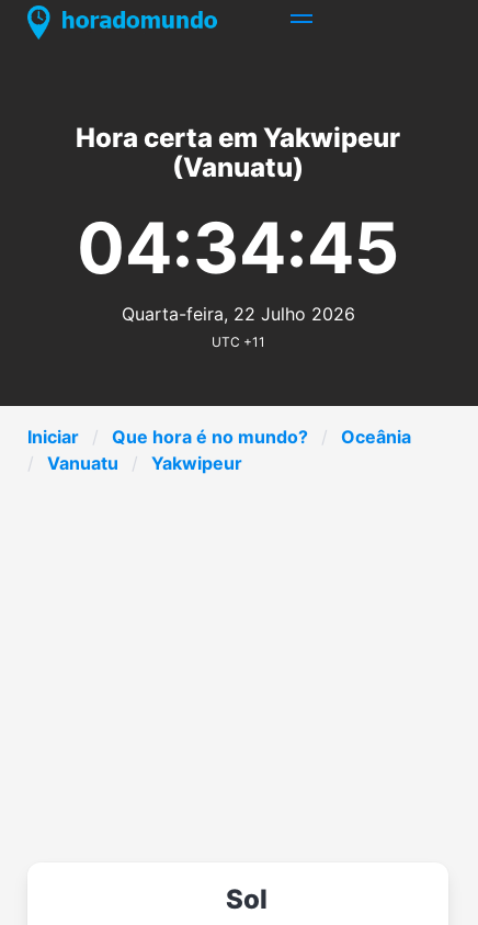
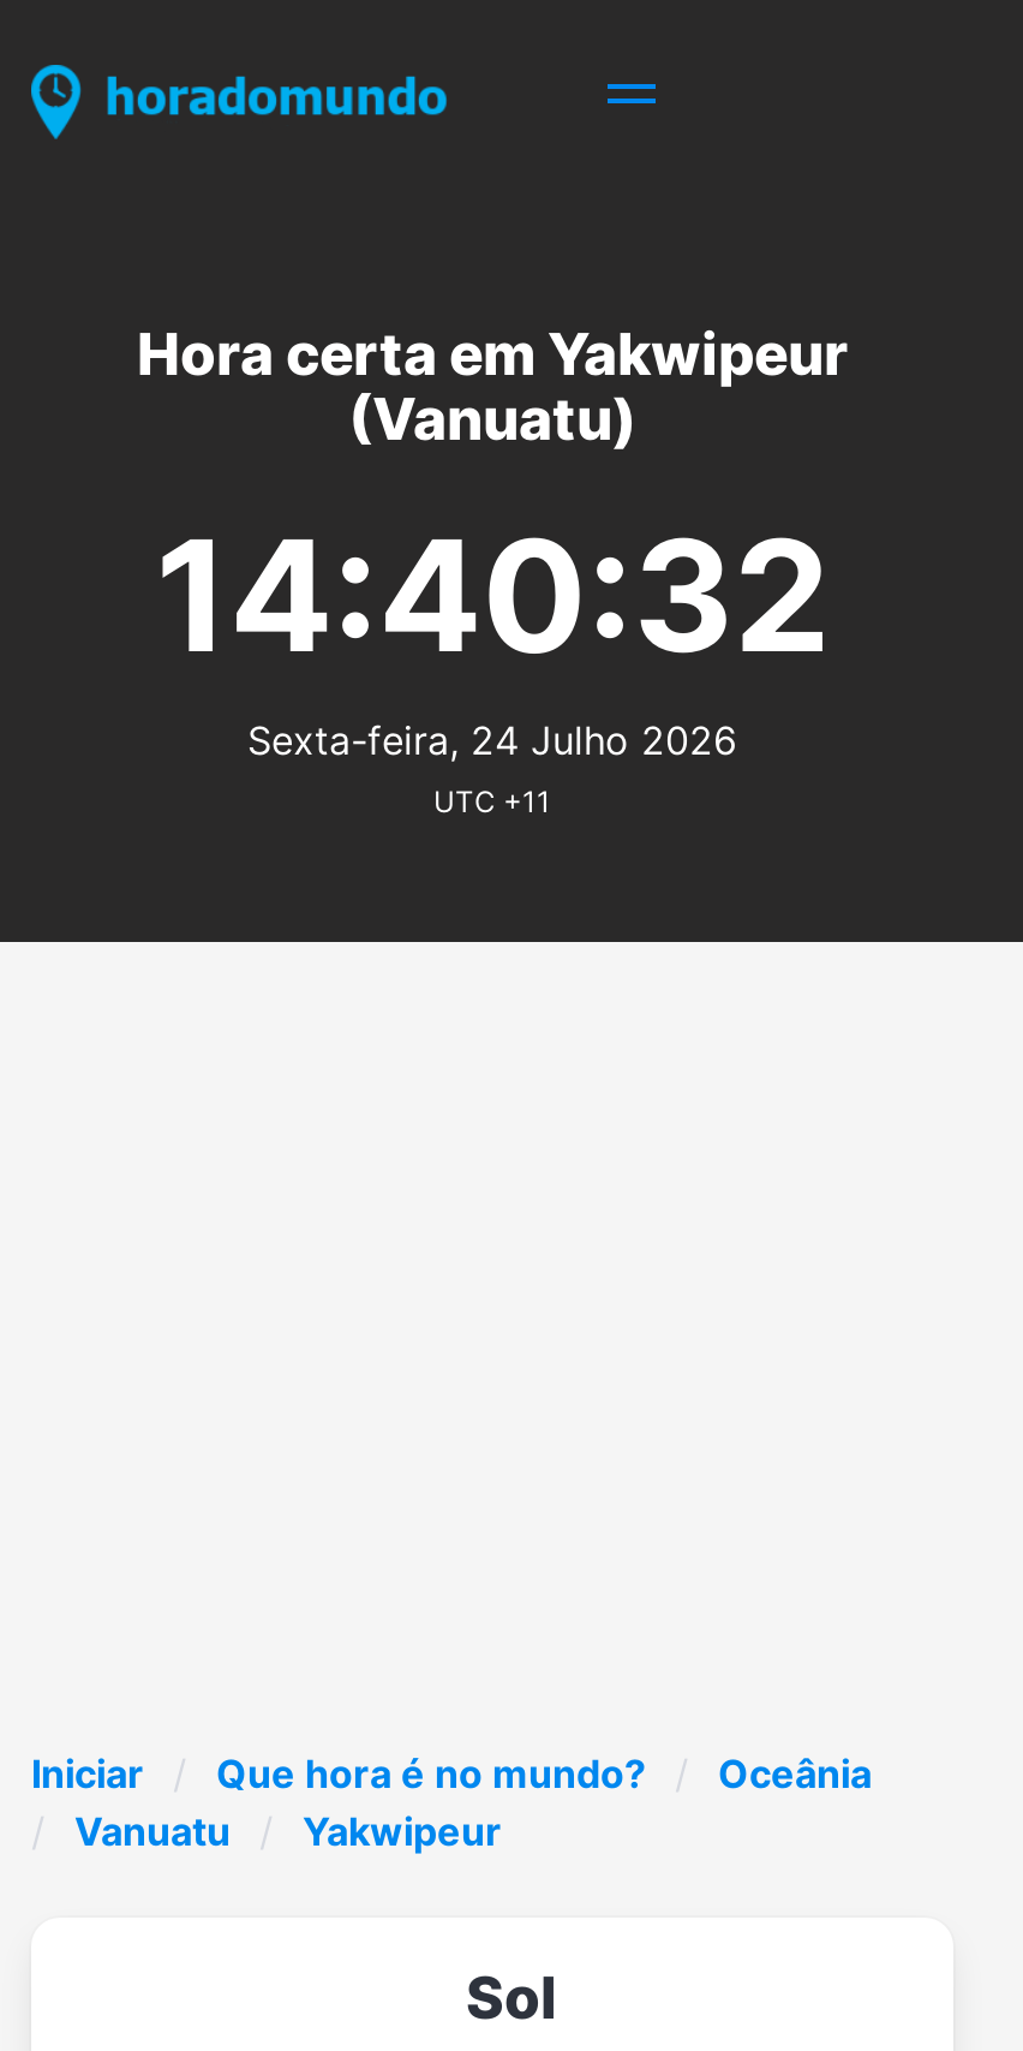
- 04:34:45
+ 14:40:32

- Quarta-feira, 22 Julho 2026
+ Sexta-feira, 24 Julho 2026

moved down: Iniciar | Que hora é no mundo? | Oceânia | Vanuatu | Yakwipeur
